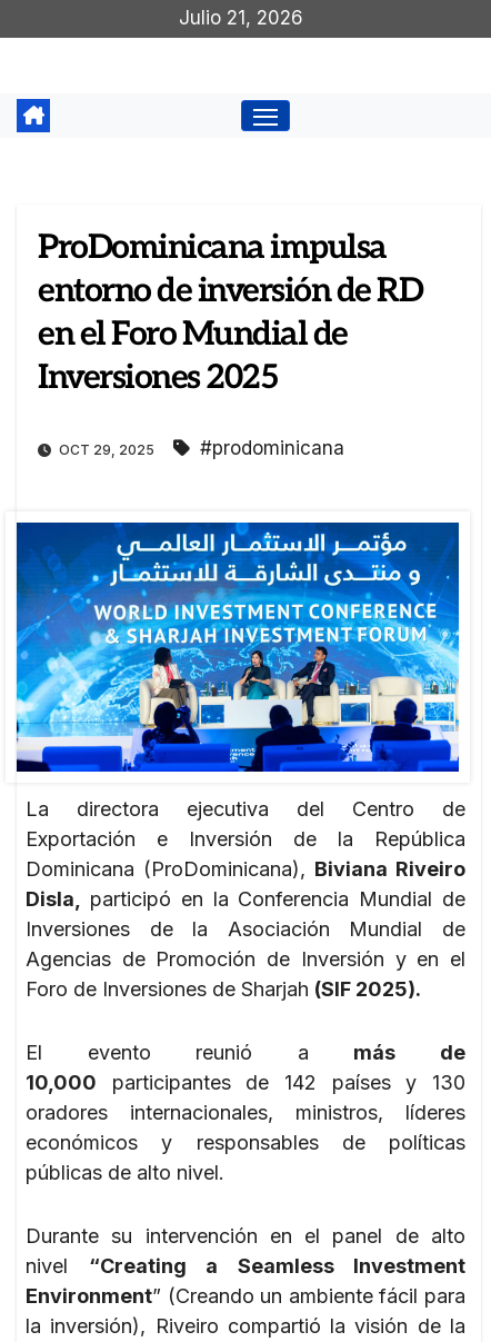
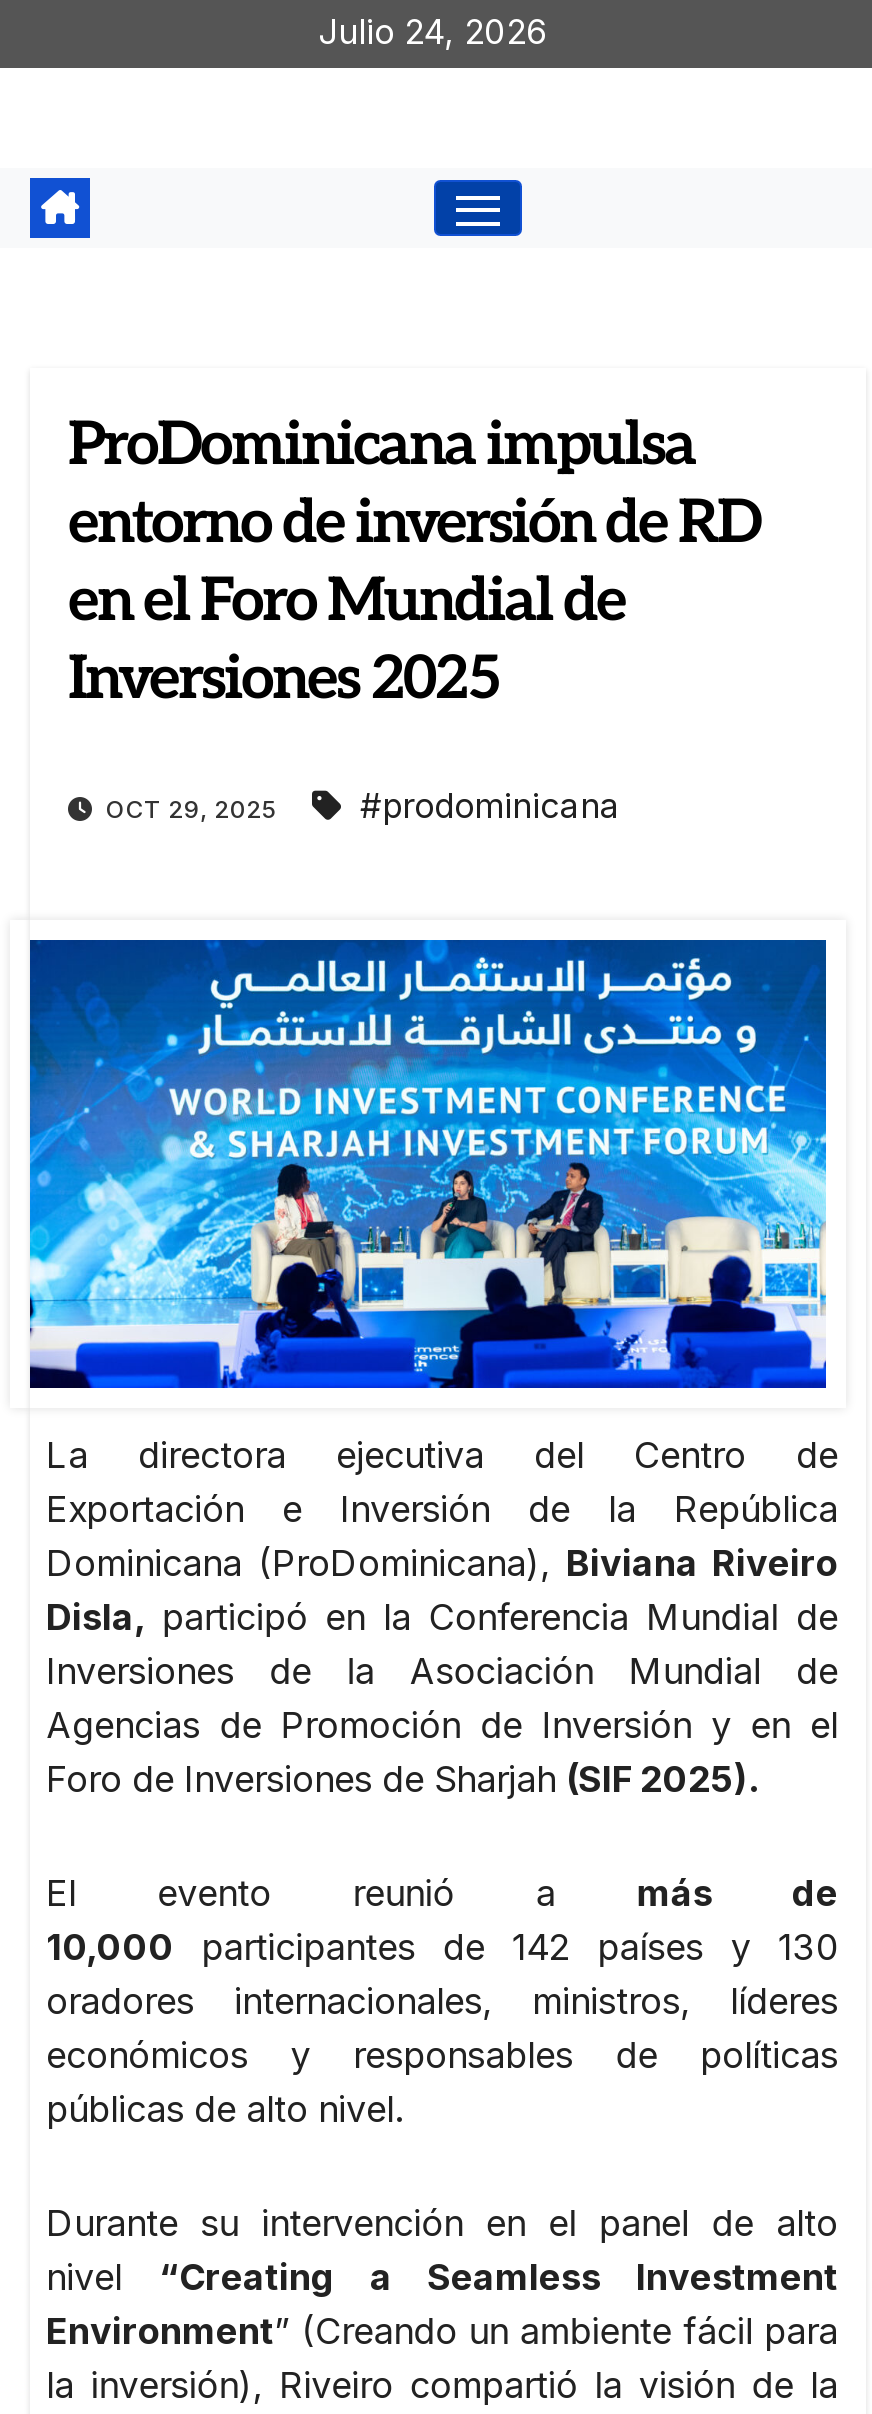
- Julio 21, 2026
+ Julio 24, 2026
